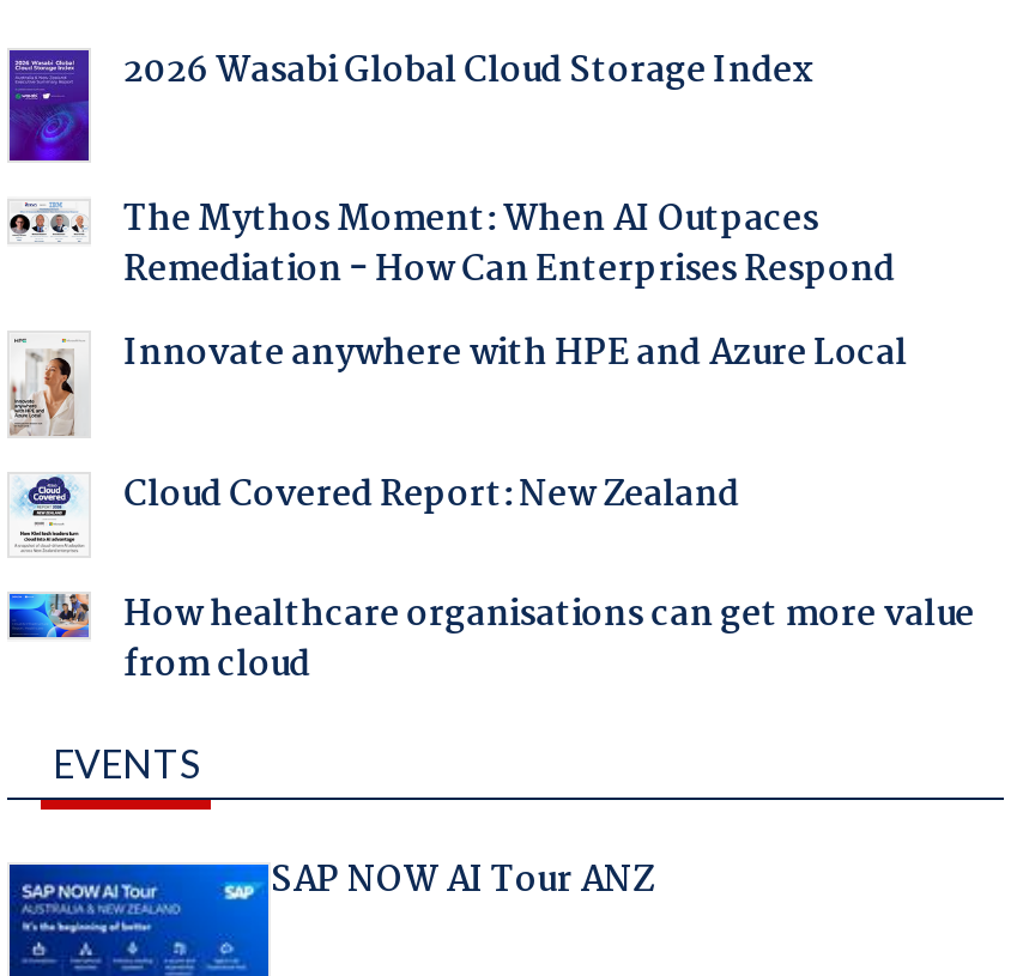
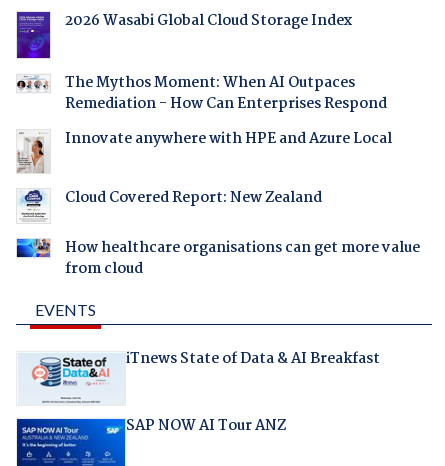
+ [image]
+ iTnews State of Data & AI Breakfast
